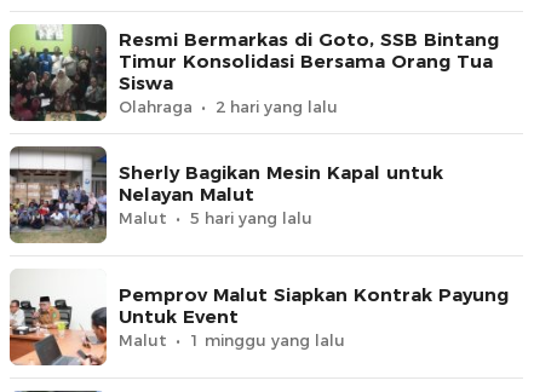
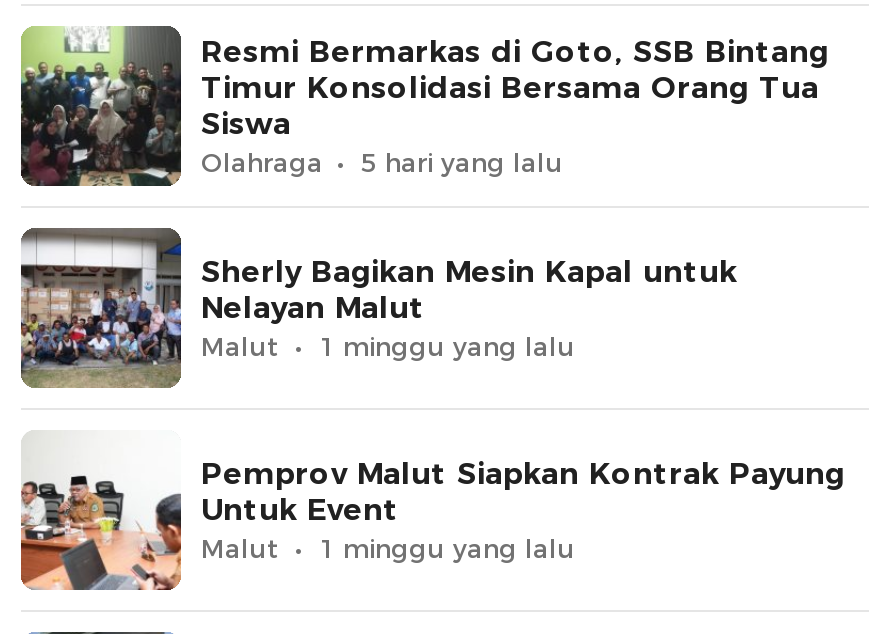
- 2 hari yang lalu

moved up: 5 hari yang lalu

+ 1 minggu yang lalu
